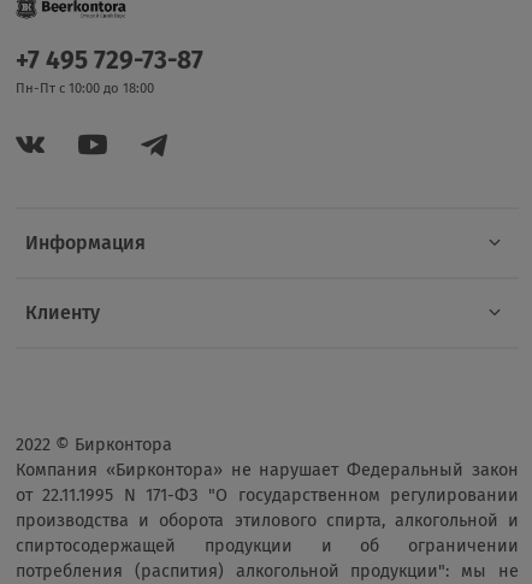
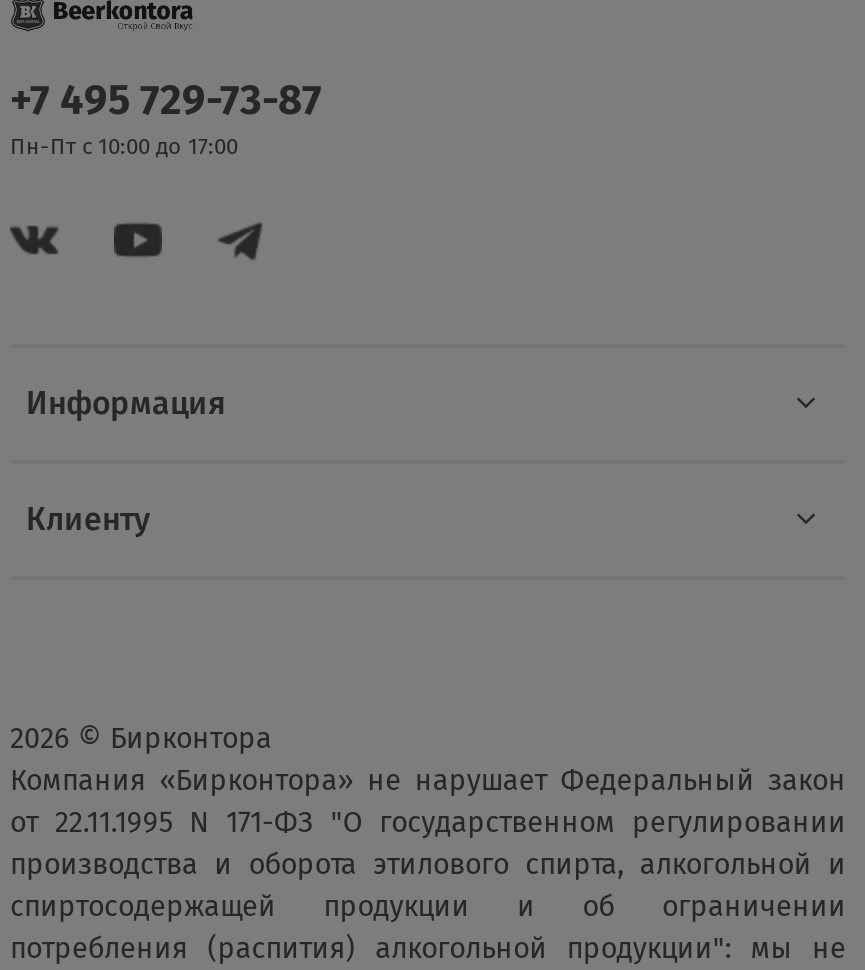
- Пн-Пт с 10:00 до 18:00
+ Пн-Пт с 10:00 до 17:00

- 2022 © Бирконтора
+ 2026 © Бирконтора
